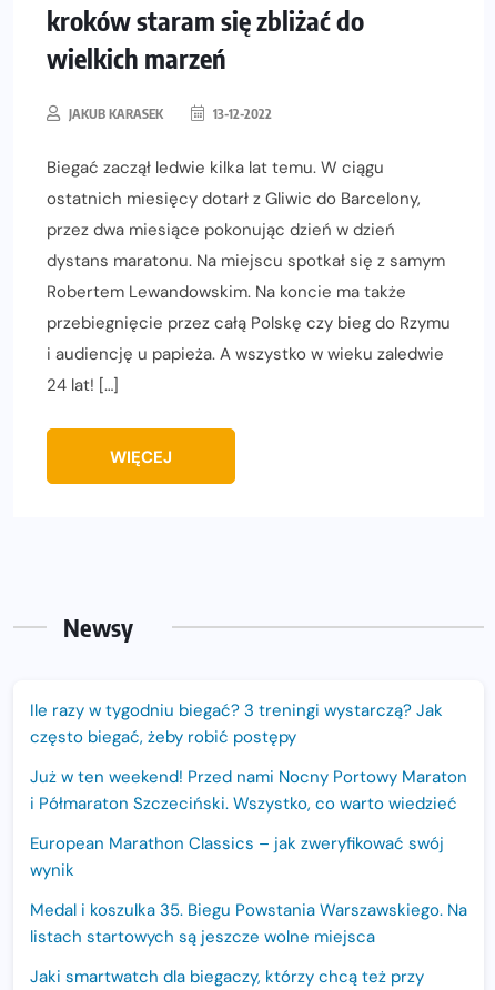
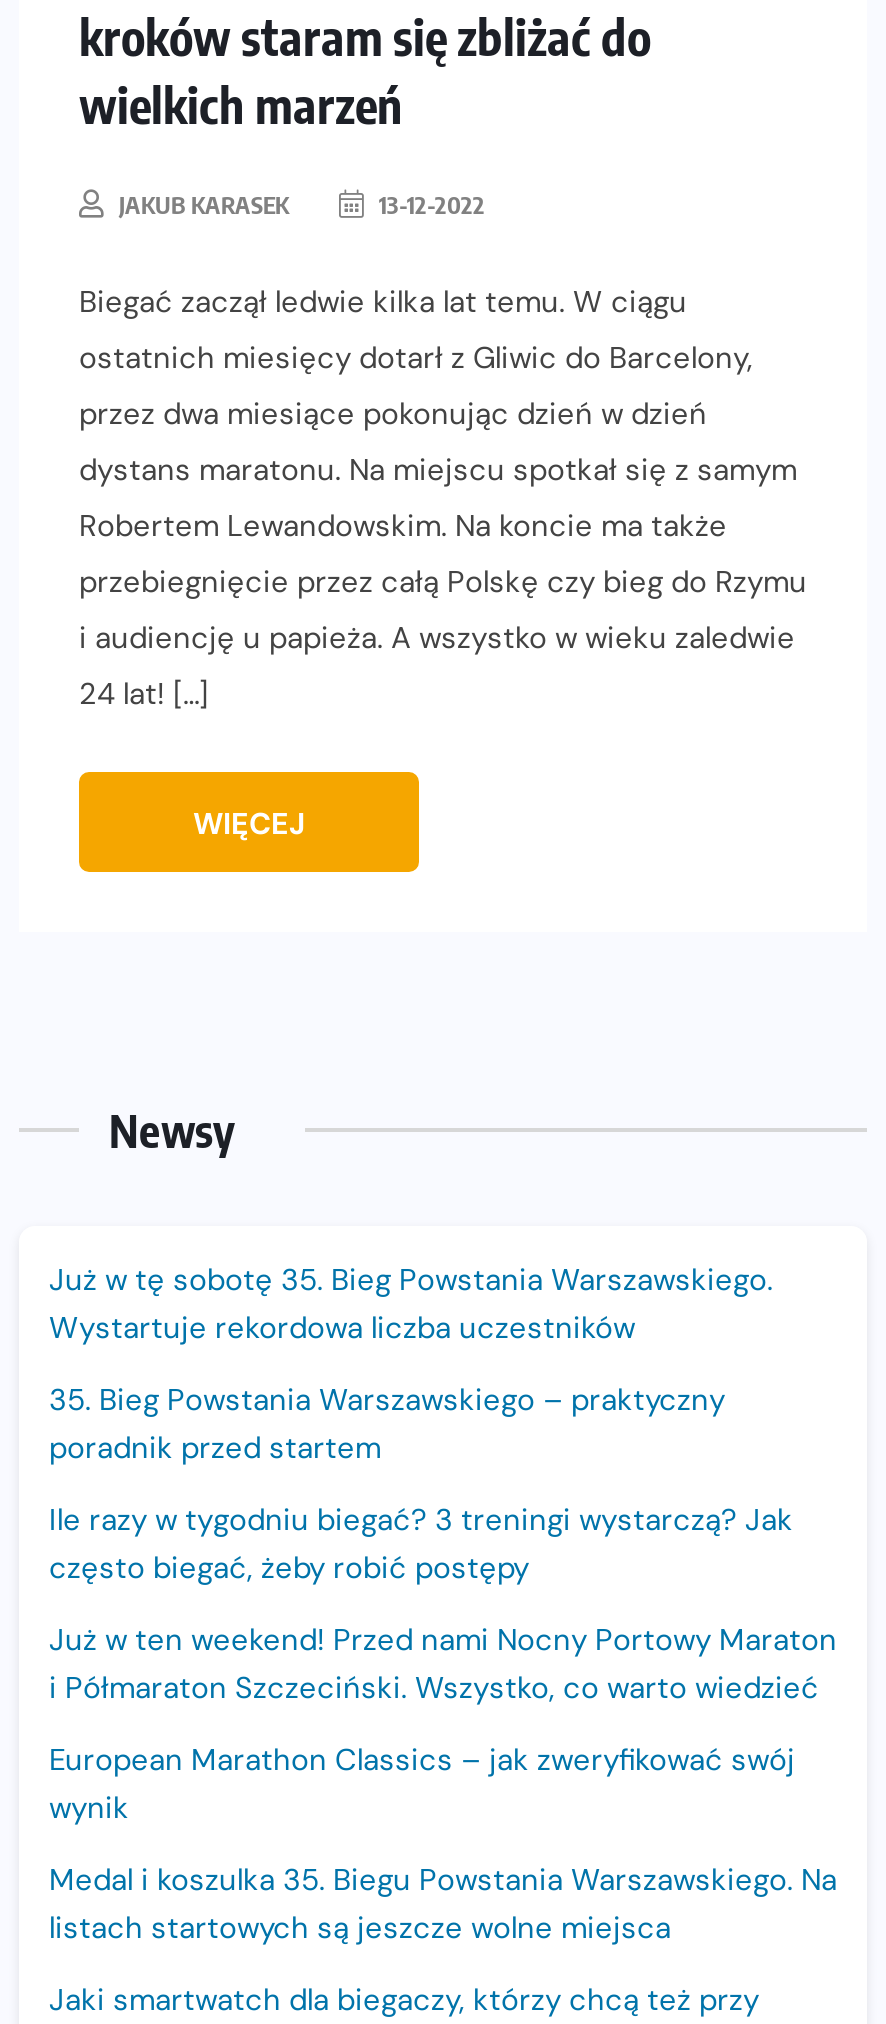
+ Już w tę sobotę 35. Bieg Powstania Warszawskiego.
+ Wystartuje rekordowa liczba uczestników
+ 35. Bieg Powstania Warszawskiego – praktyczny
+ poradnik przed startem
